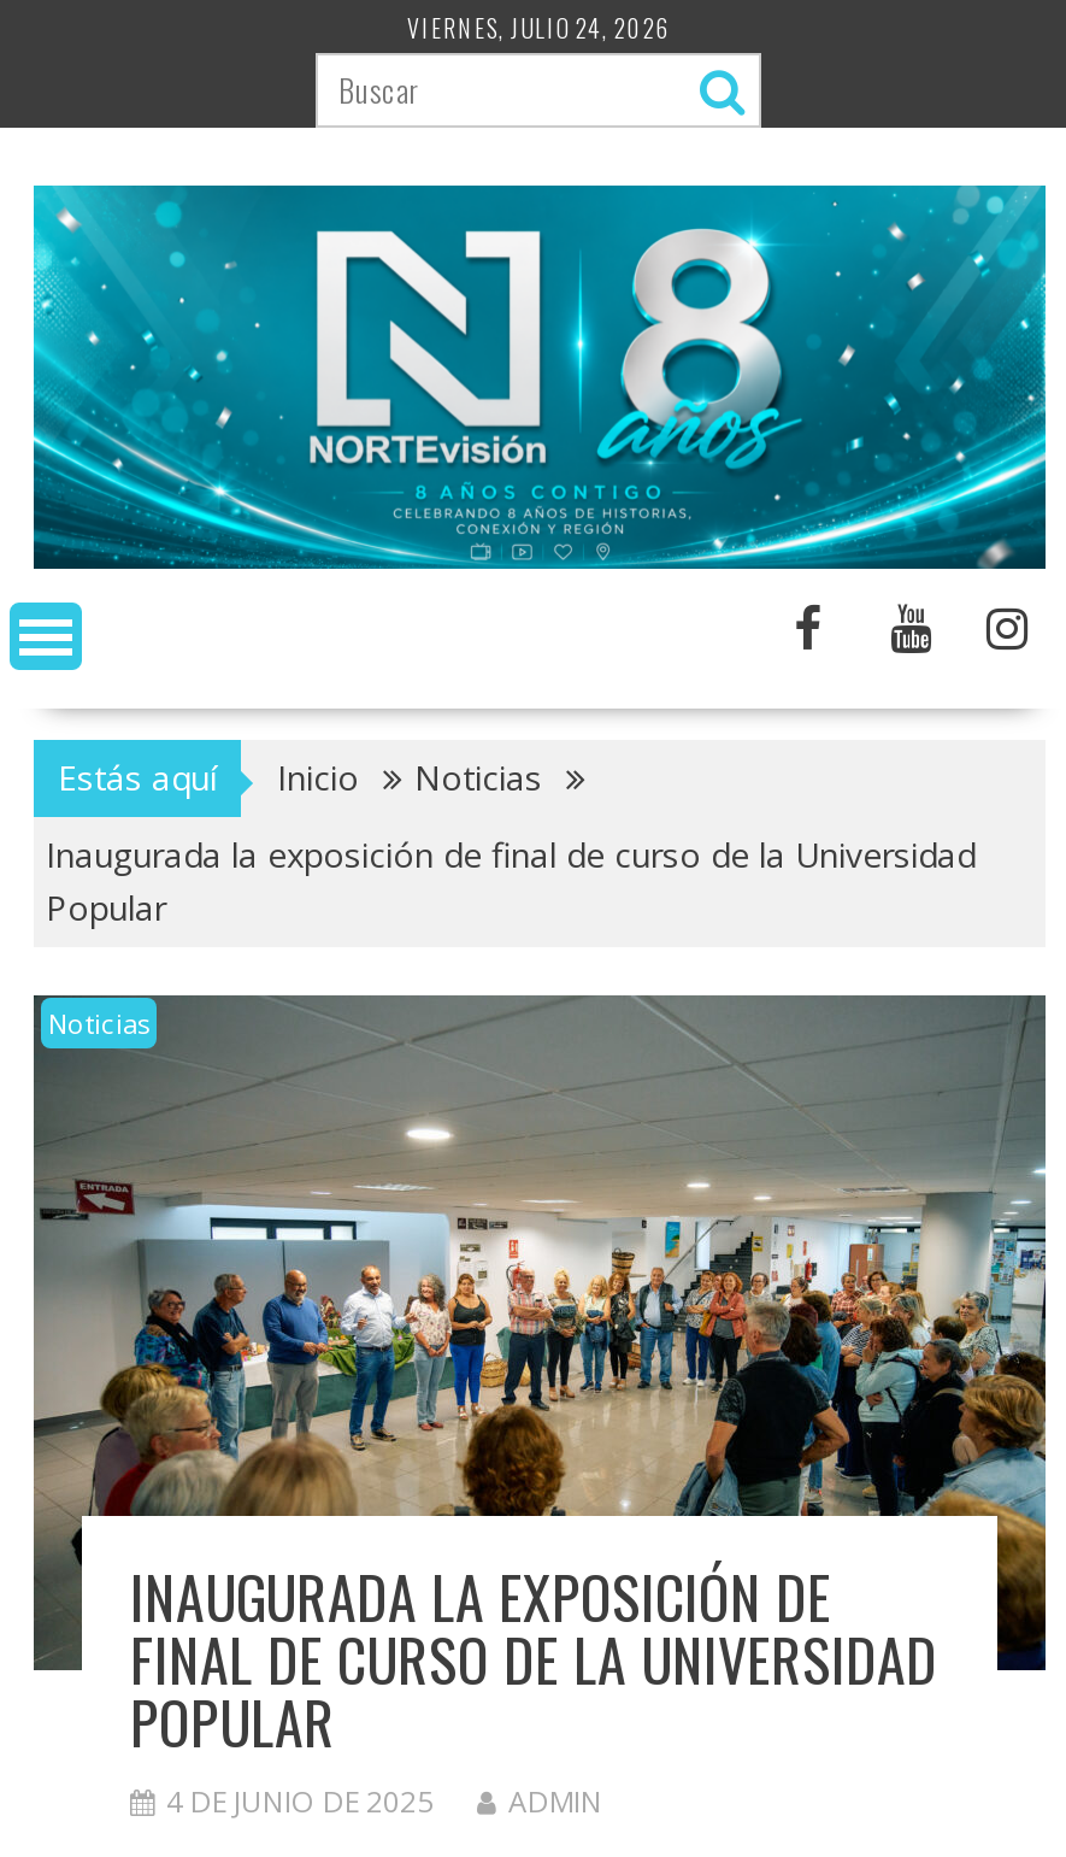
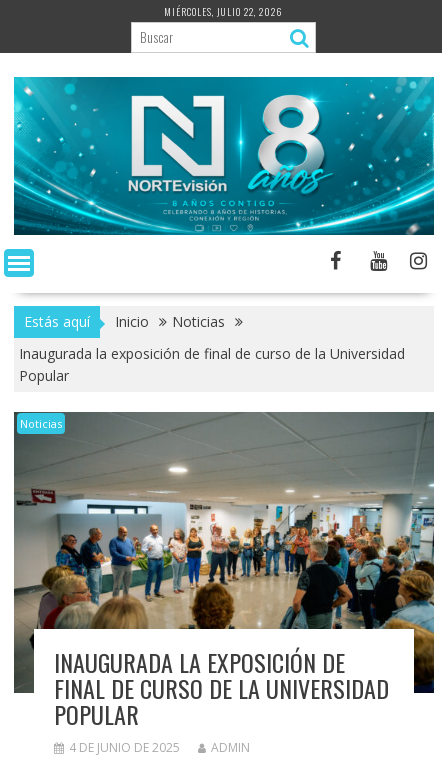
- VIERNES, JULIO 24, 2026
+ MIÉRCOLES, JULIO 22, 2026
